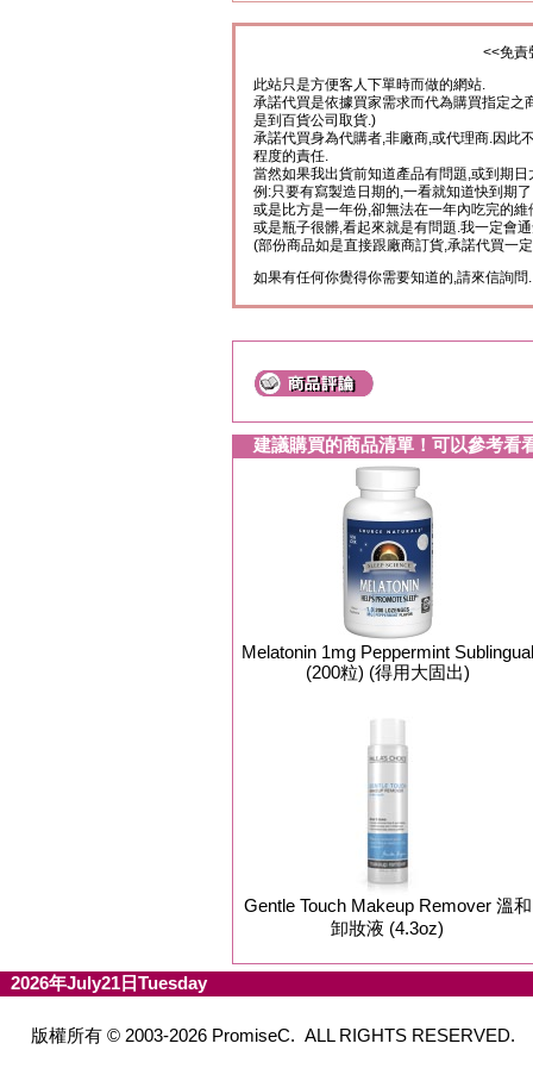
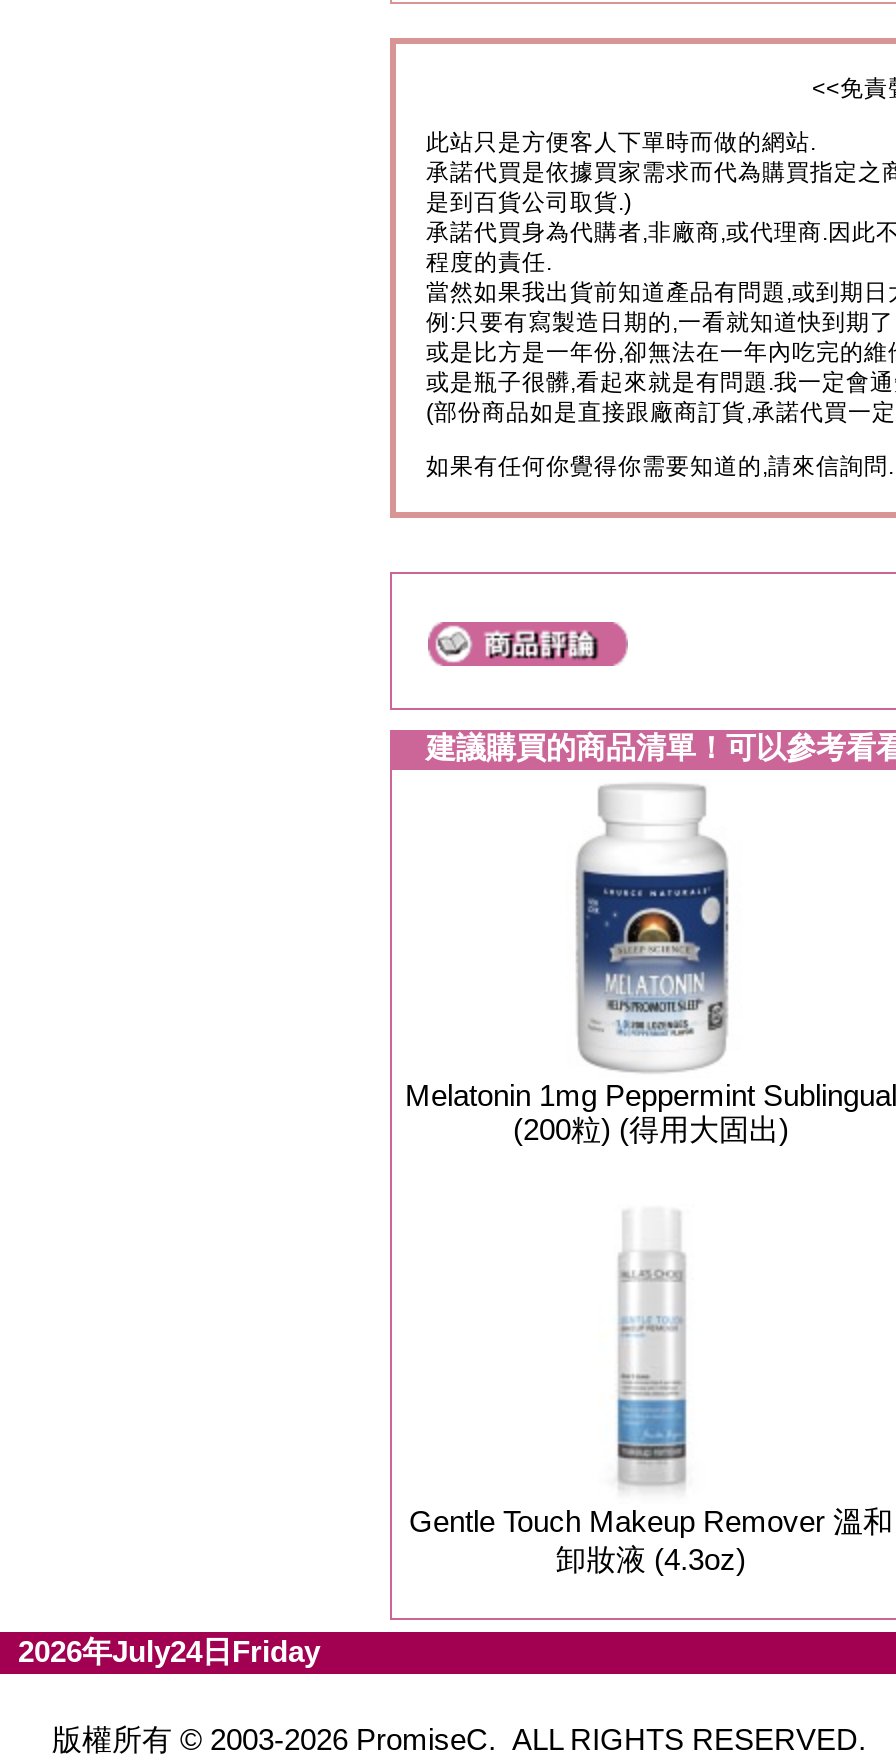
- 2026年July21日Tuesday
+ 2026年July24日Friday
